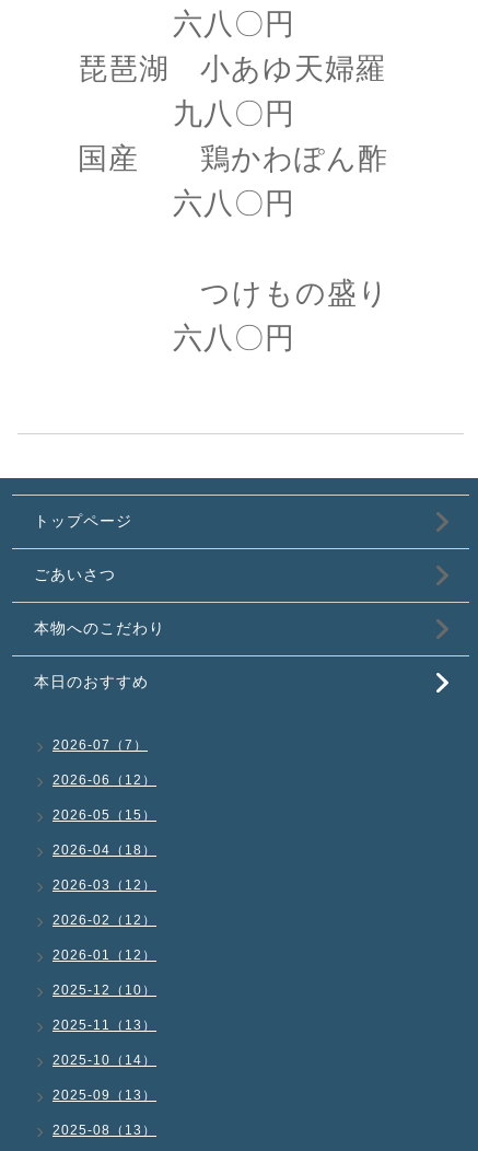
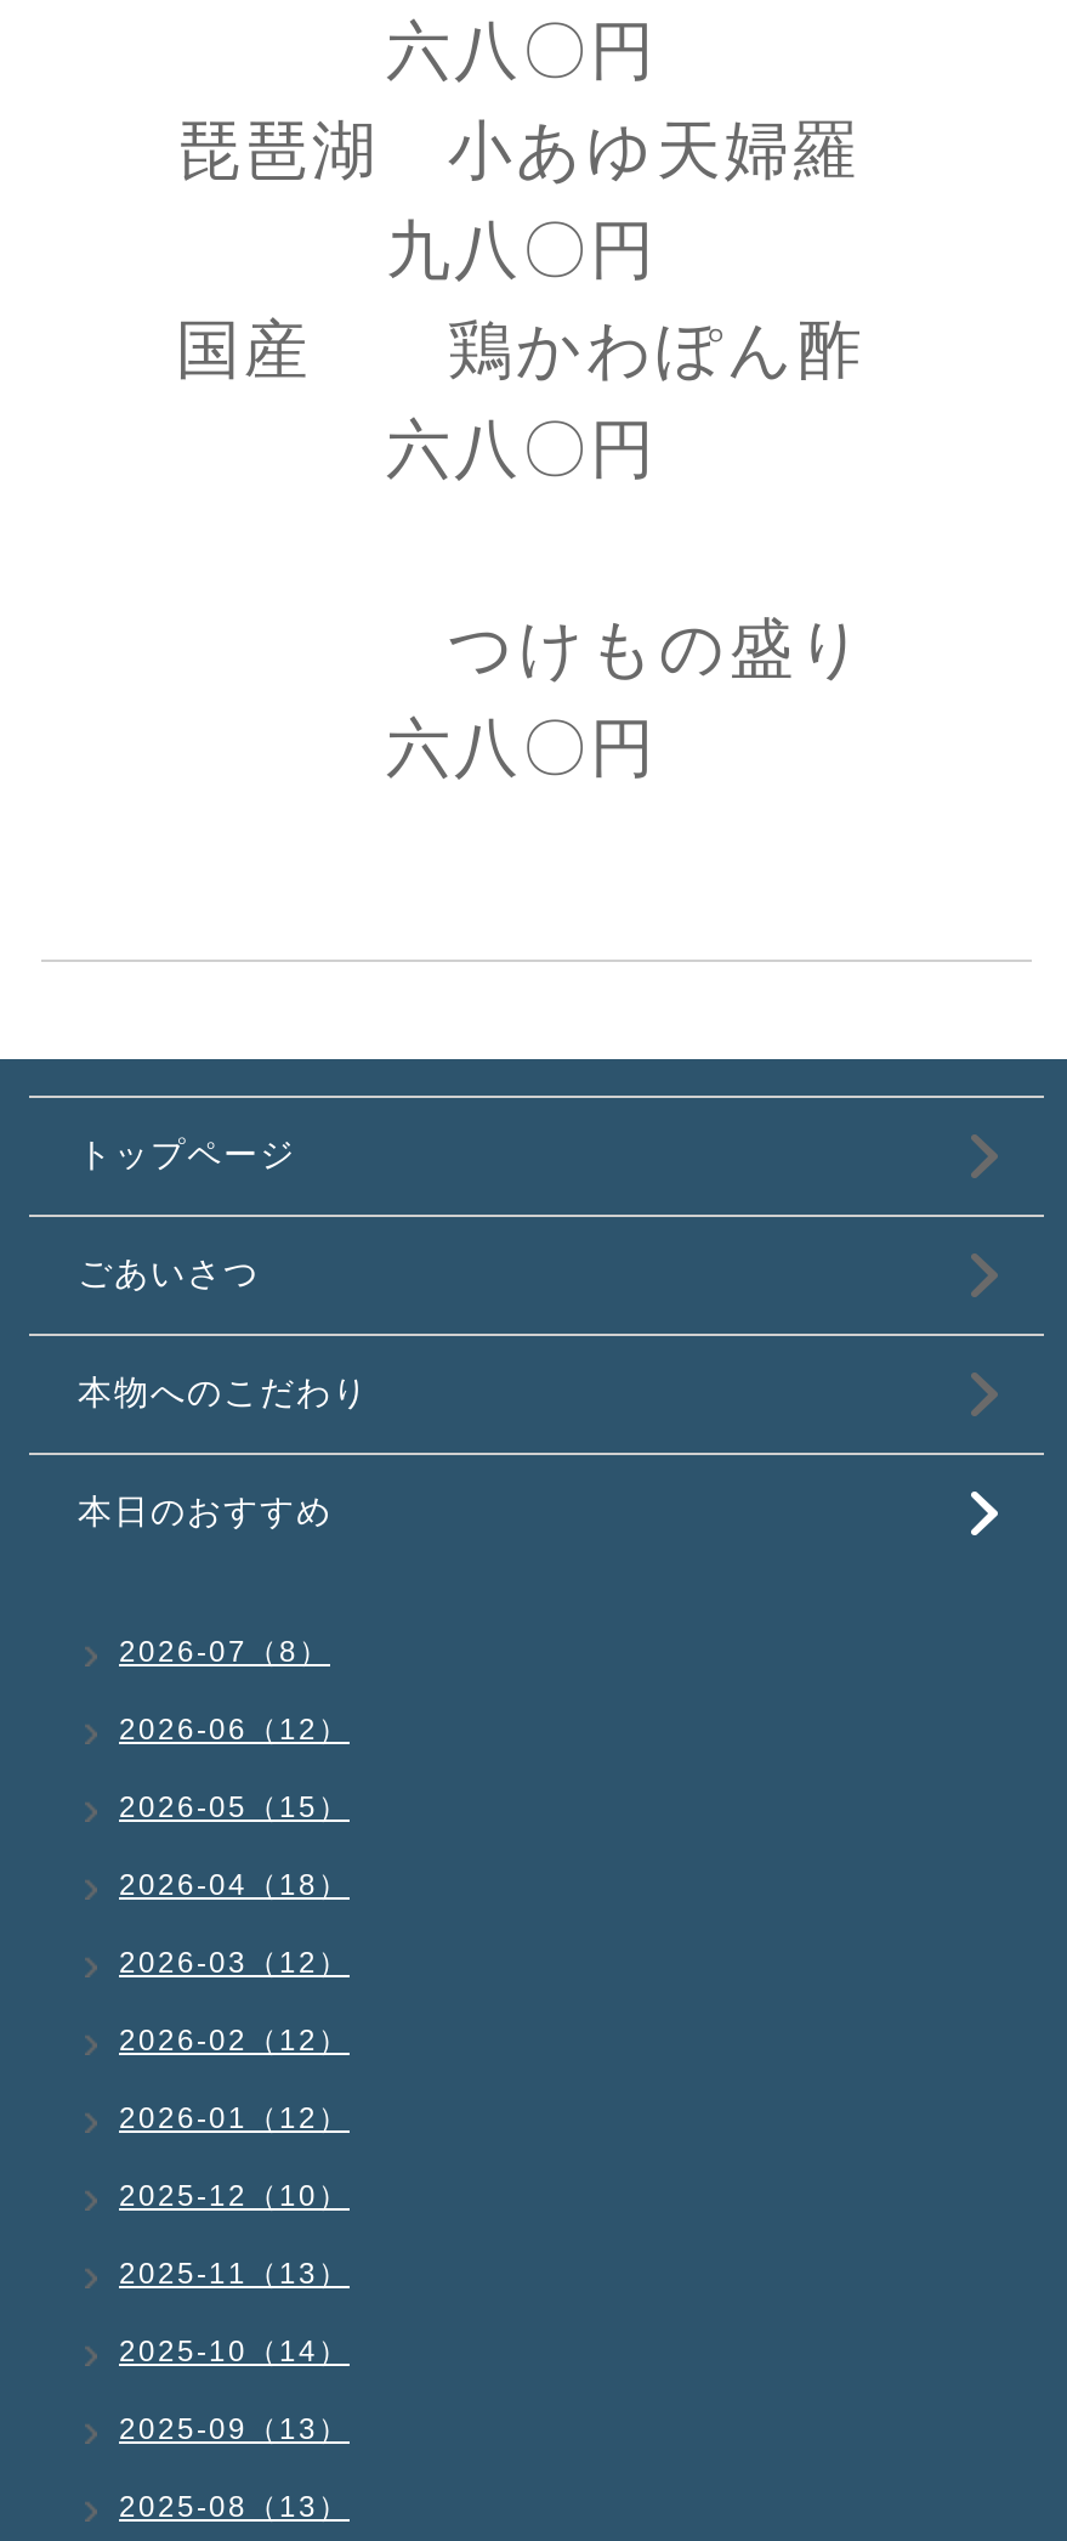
- 2026-07（7）
+ 2026-07（8）
